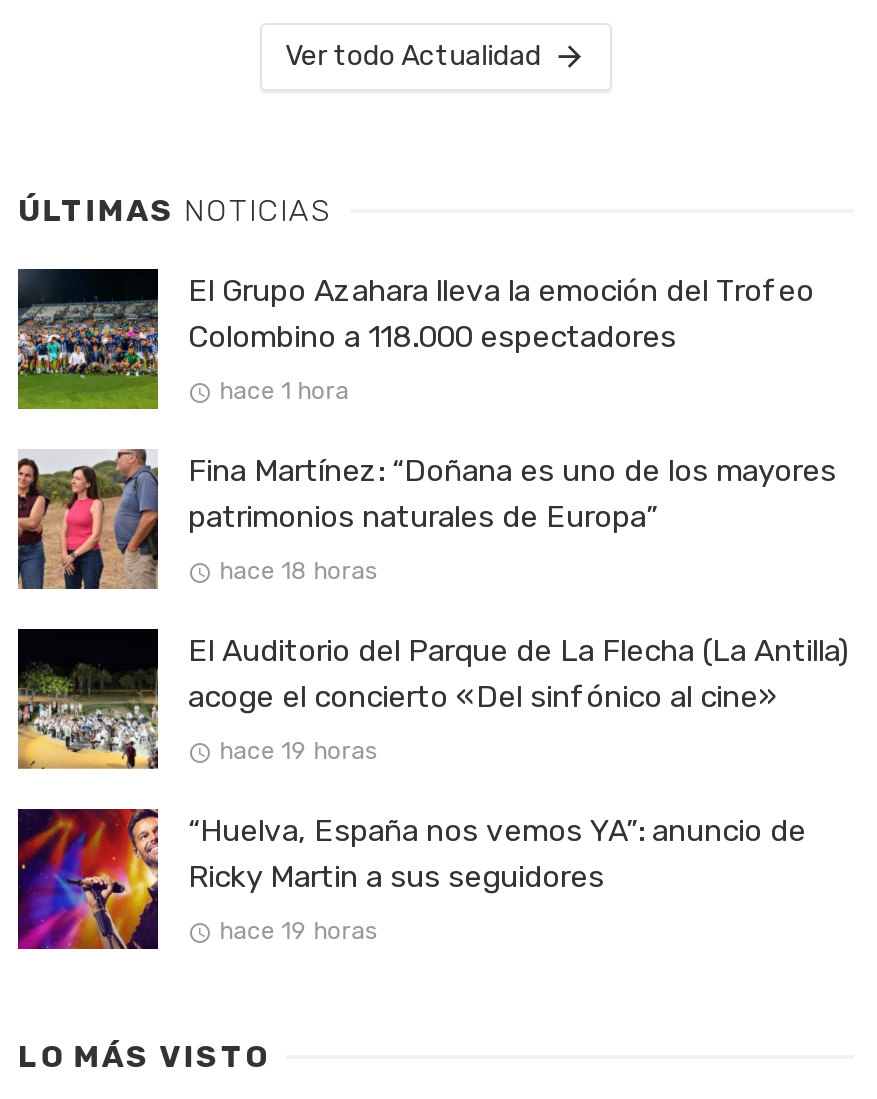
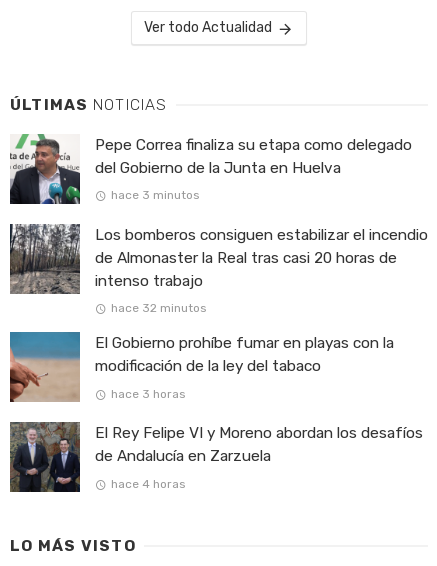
- [image]
- El Grupo Azahara lleva la emoción del Trofeo
- Colombino a 118.000 espectadores
+ [image]
+ Pepe Correa finaliza su etapa como delegado
+ del Gobierno de la Junta en Huelva

- hace 1 hora
+ hace 3 minutos

- [image]
- Fina Martínez: “Doñana es uno de los mayores
- patrimonios naturales de Europa”
+ [image]
+ Los bomberos consiguen estabilizar el incendio
+ de Almonaster la Real tras casi 20 horas de
+ intenso trabajo

- hace 18 horas
+ hace 32 minutos

- [image]
- El Auditorio del Parque de La Flecha (La Antilla)
- acoge el concierto «Del sinfónico al cine»
+ [image]
+ El Gobierno prohíbe fumar en playas con la
+ modificación de la ley del tabaco

- hace 19 horas
+ hace 3 horas

- [image]
- “Huelva, España nos vemos YA”: anuncio de
- Ricky Martin a sus seguidores
+ [image]
+ El Rey Felipe VI y Moreno abordan los desafíos
+ de Andalucía en Zarzuela

- hace 19 horas
+ hace 4 horas
